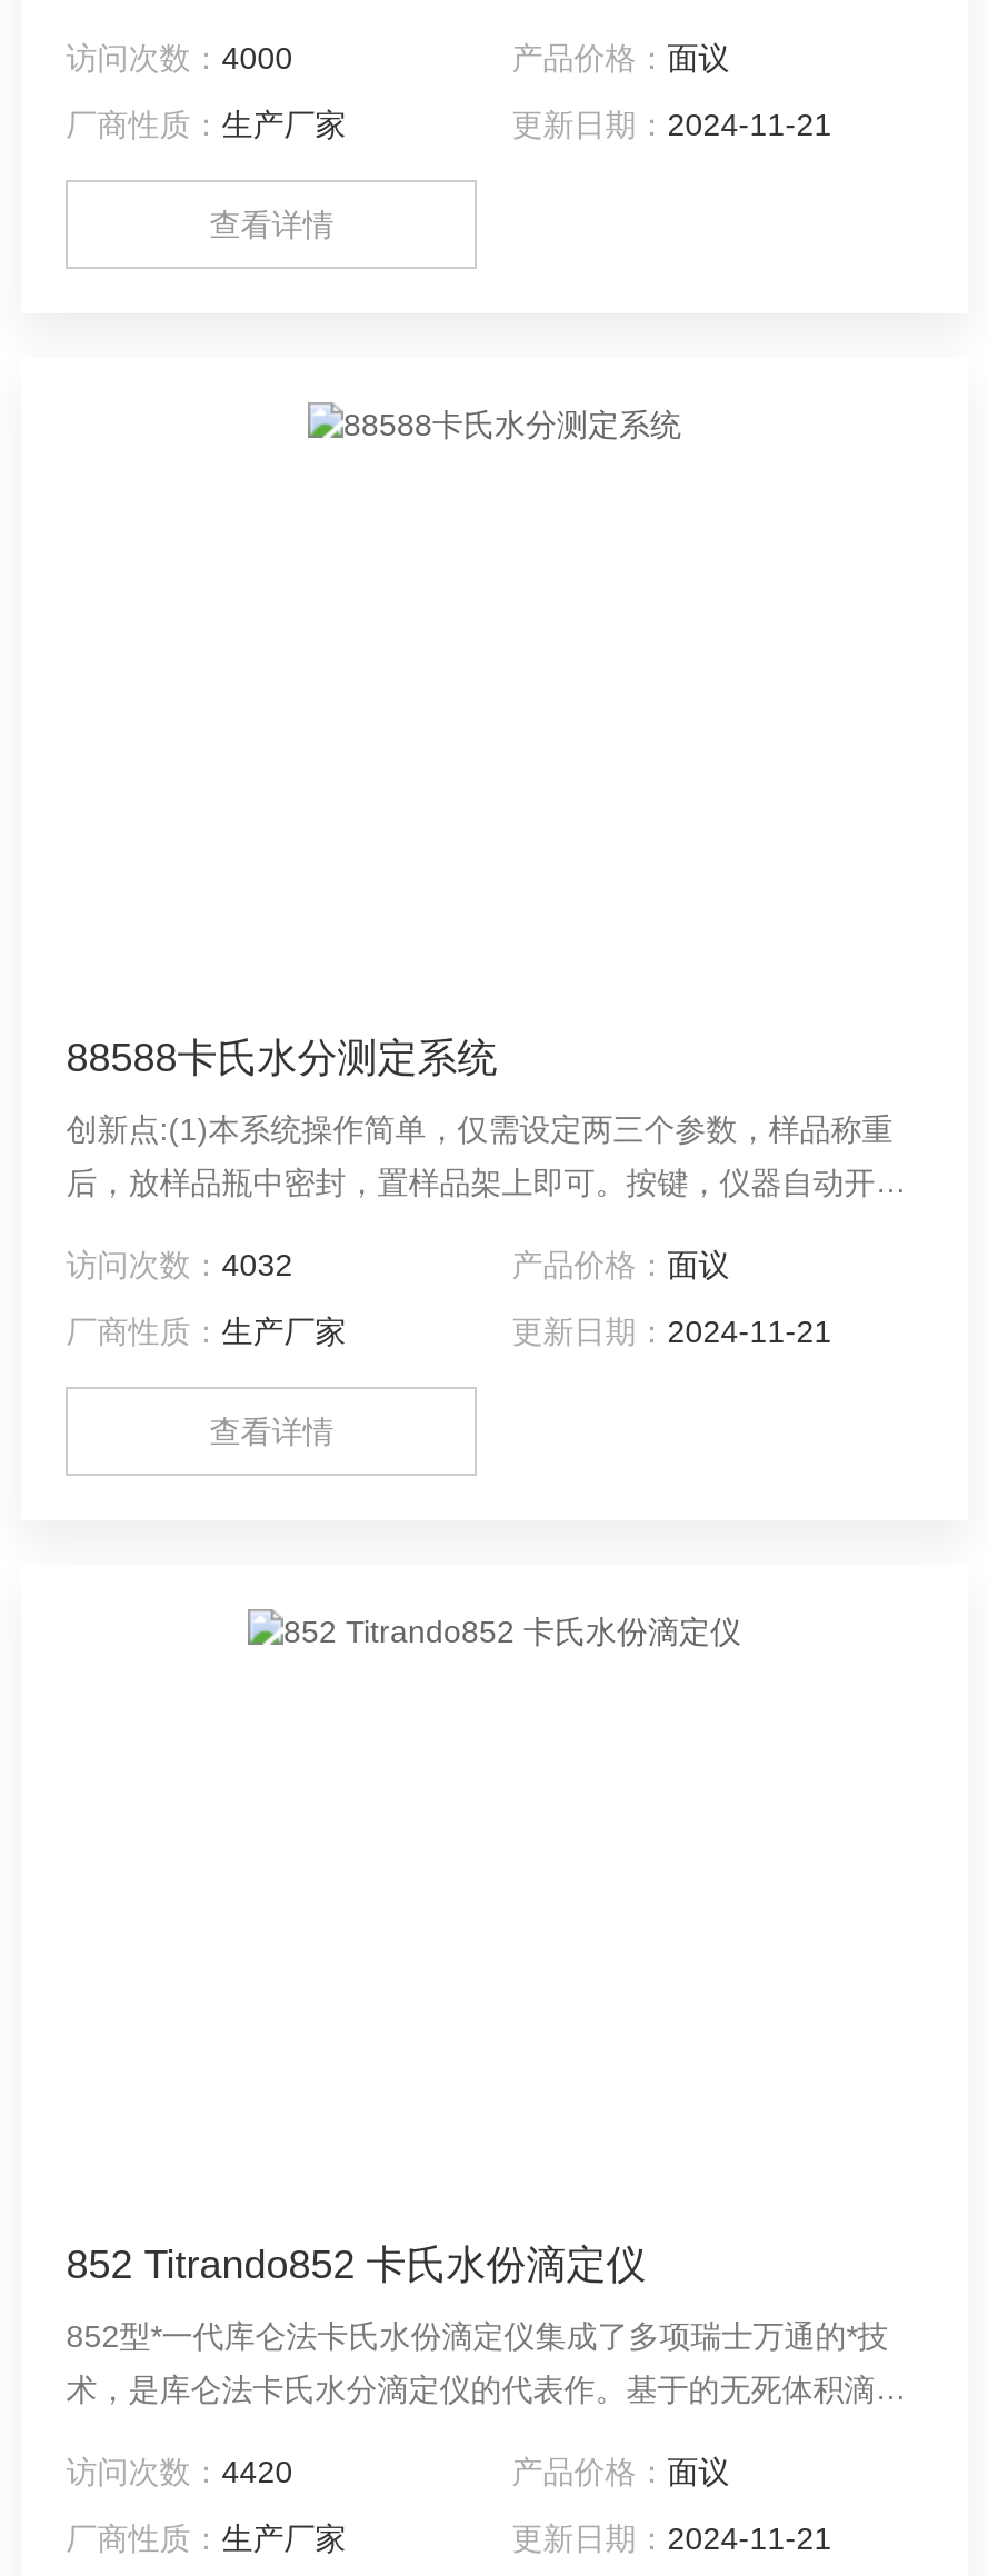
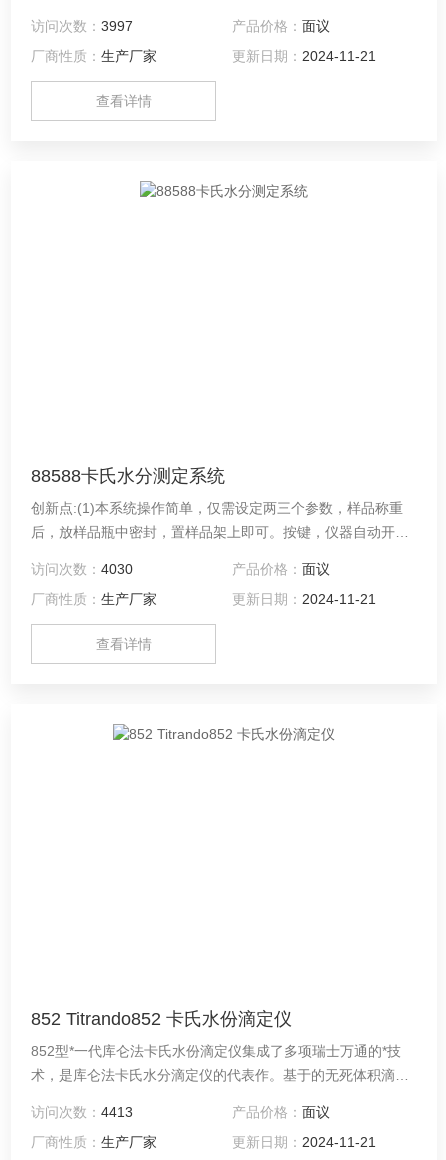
- 访问次数：4000
+ 访问次数：3997

- 访问次数：4032
+ 访问次数：4030

- 访问次数：4420
+ 访问次数：4413
